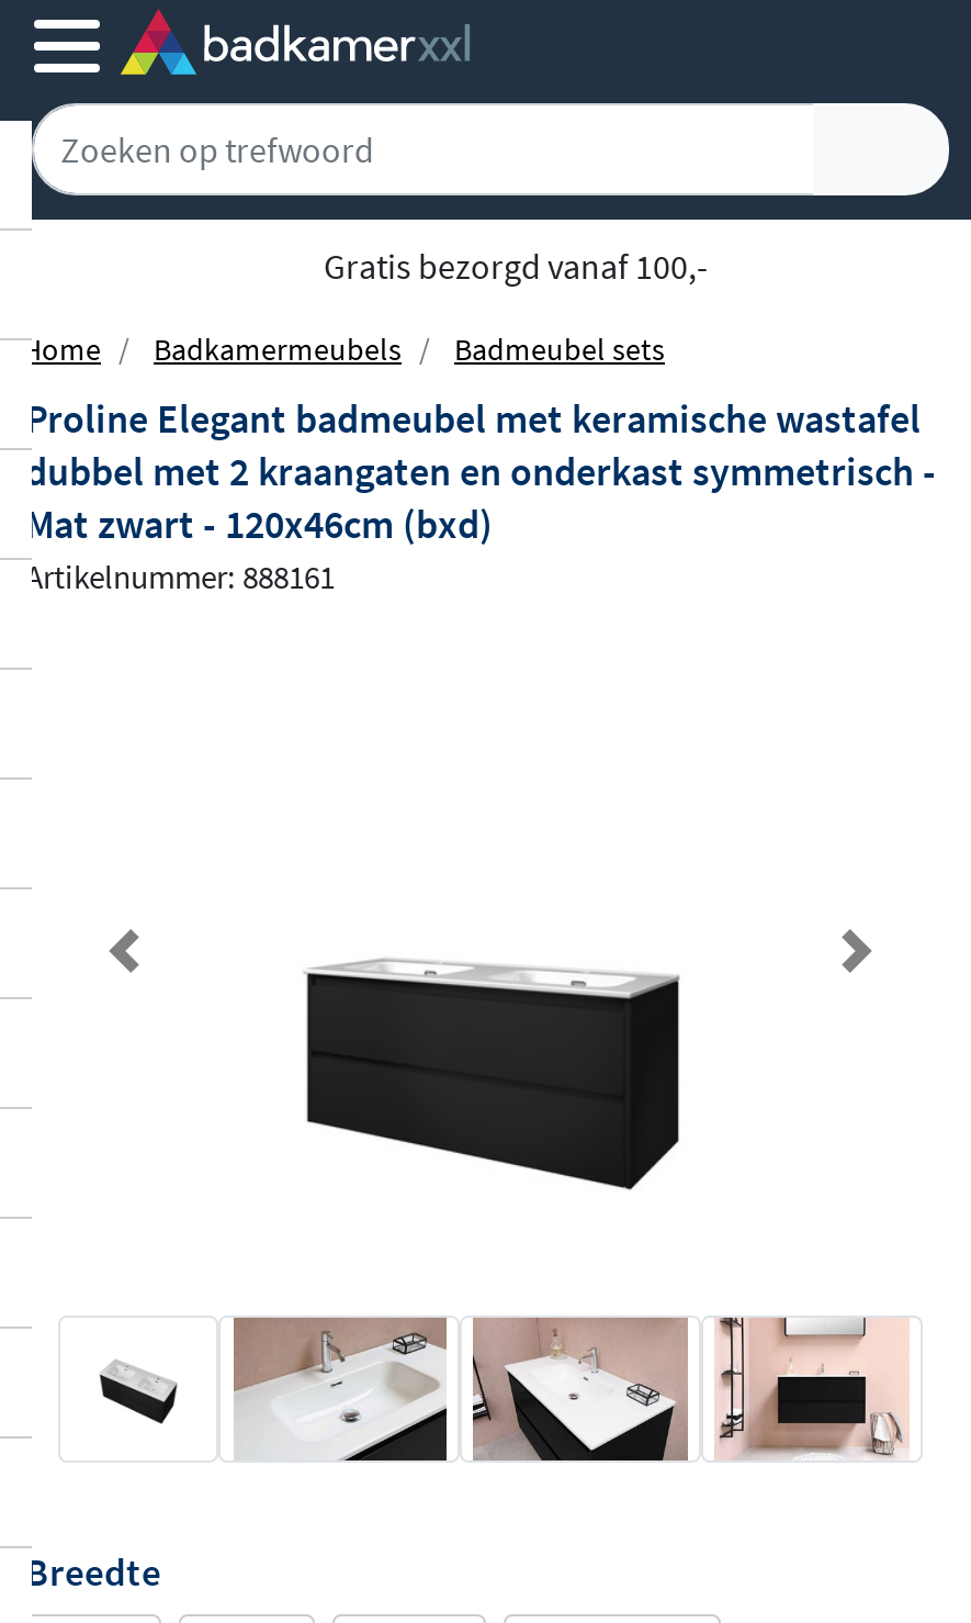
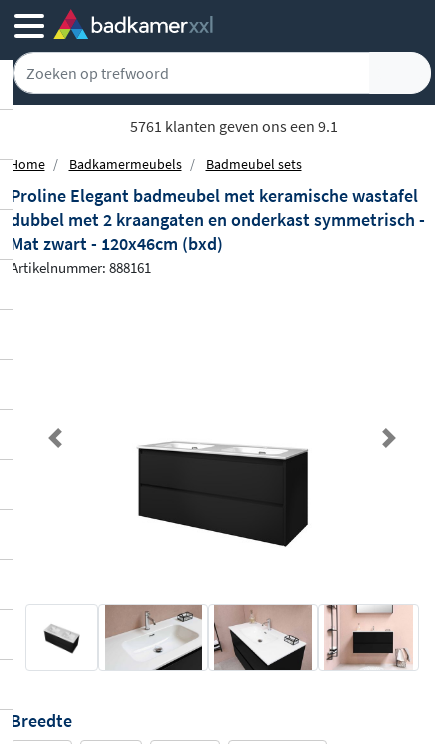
- Gratis bezorgd vanaf 100,-
+ 5761 klanten geven ons een 9.1
